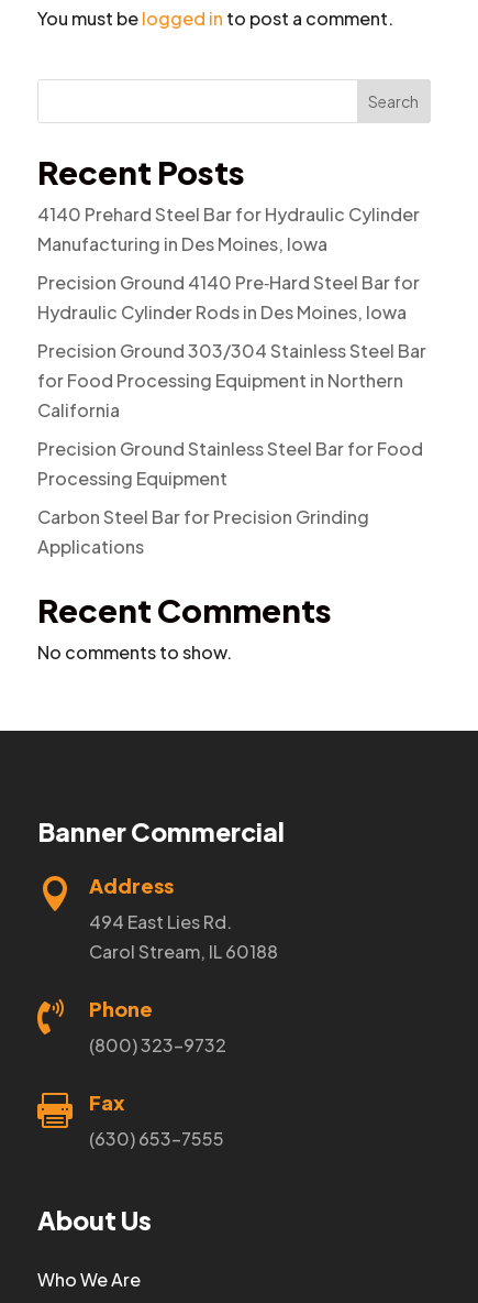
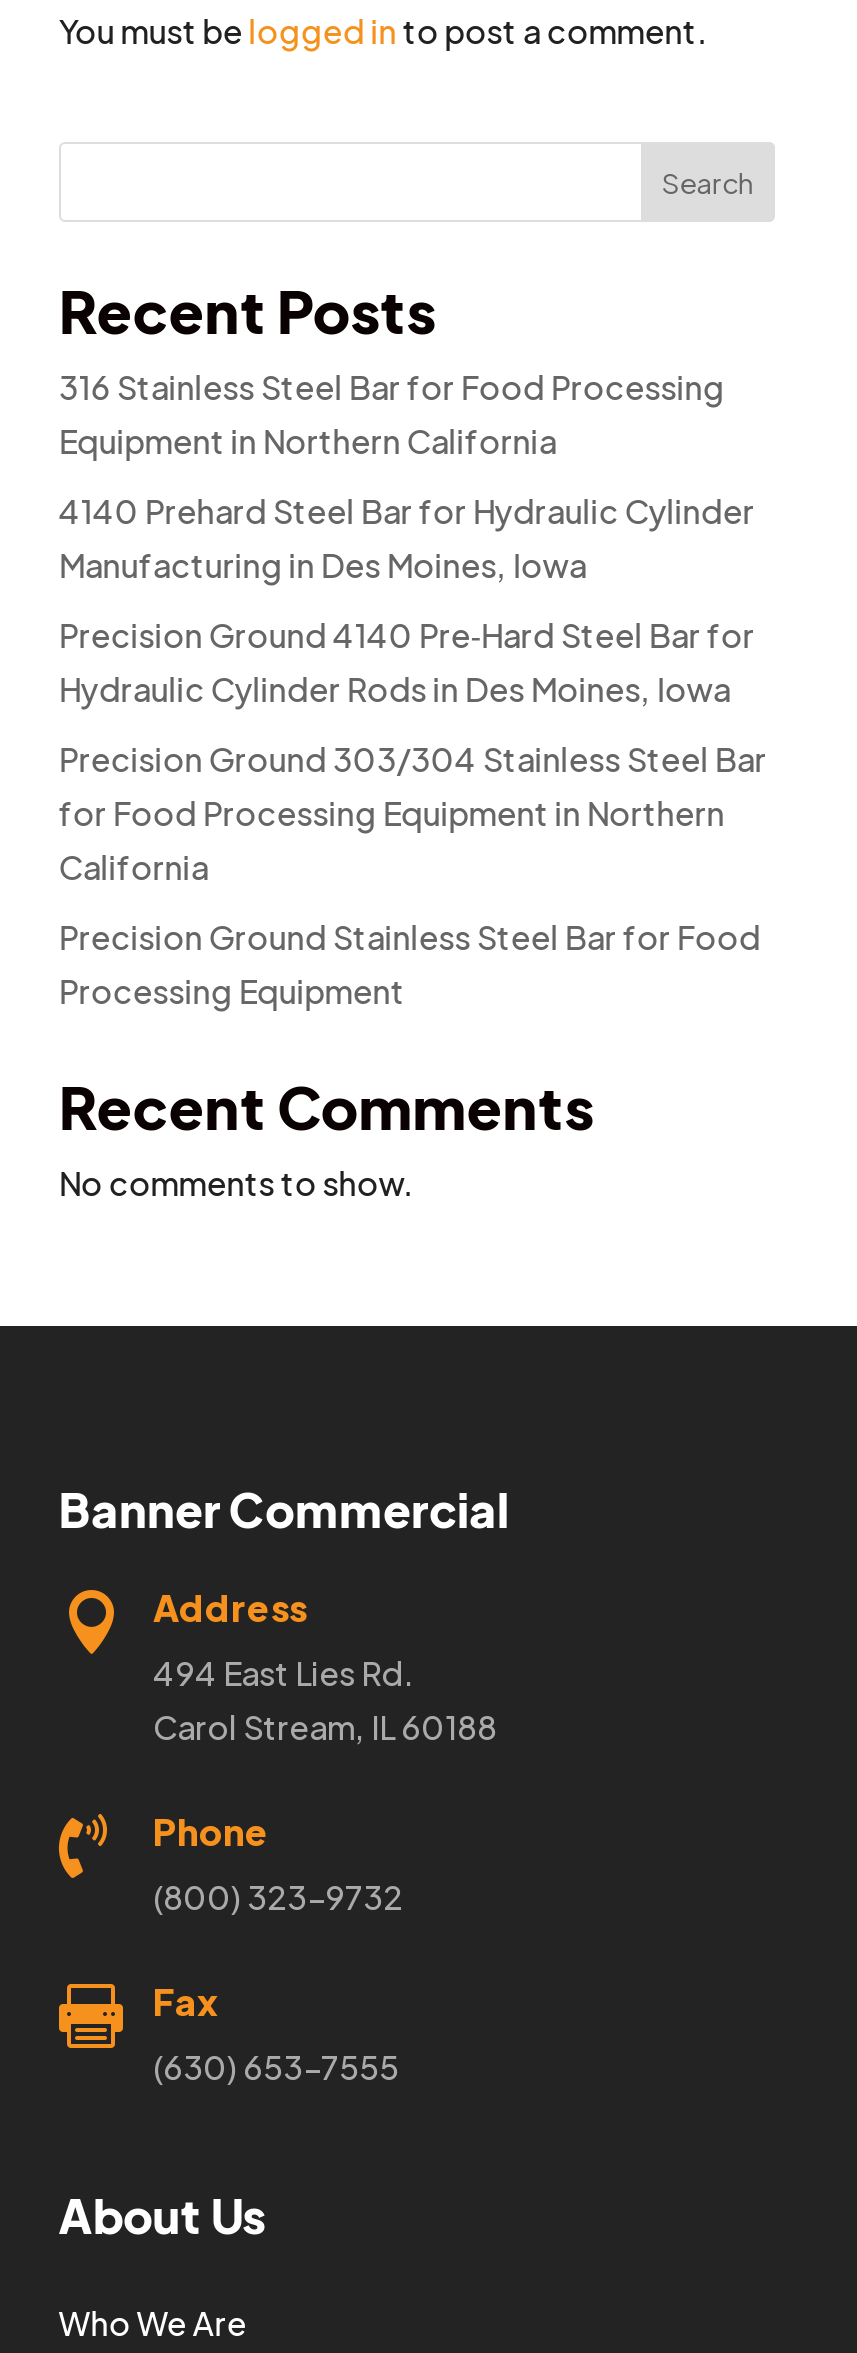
+ 316 Stainless Steel Bar for Food Processing
+ Equipment in Northern California

moved down: 4140 Prehard Steel Bar for Hydraulic Cylinder | Manufacturing in Des Moines, Iowa | Precision Ground 4140 Pre‑Hard Steel Bar for | ... | Precision Ground Stainless Steel Bar for Food | Processing Equipment

- Carbon Steel Bar for Precision Grinding
- Applications
